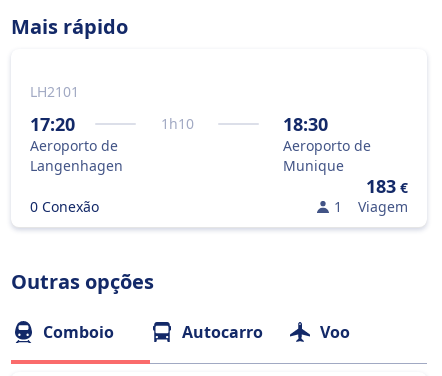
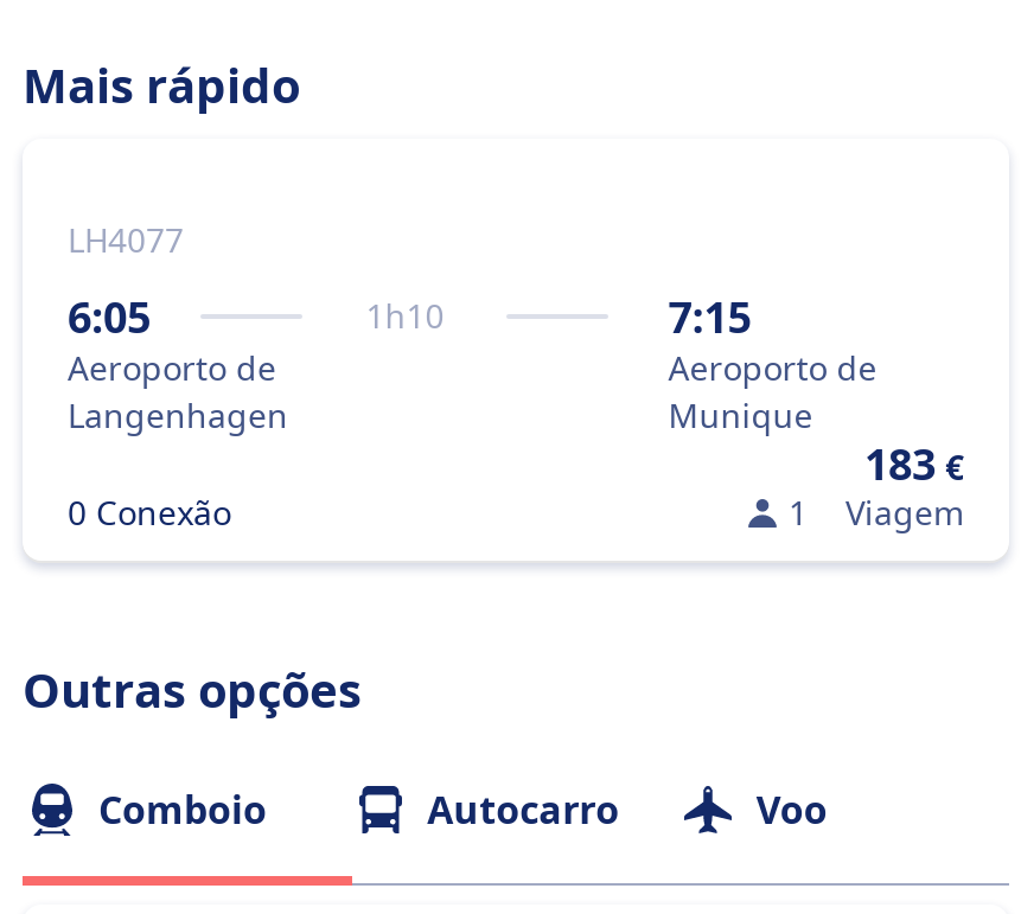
- LH2101
+ LH4077

- 17:20
+ 6:05

- 18:30
+ 7:15
